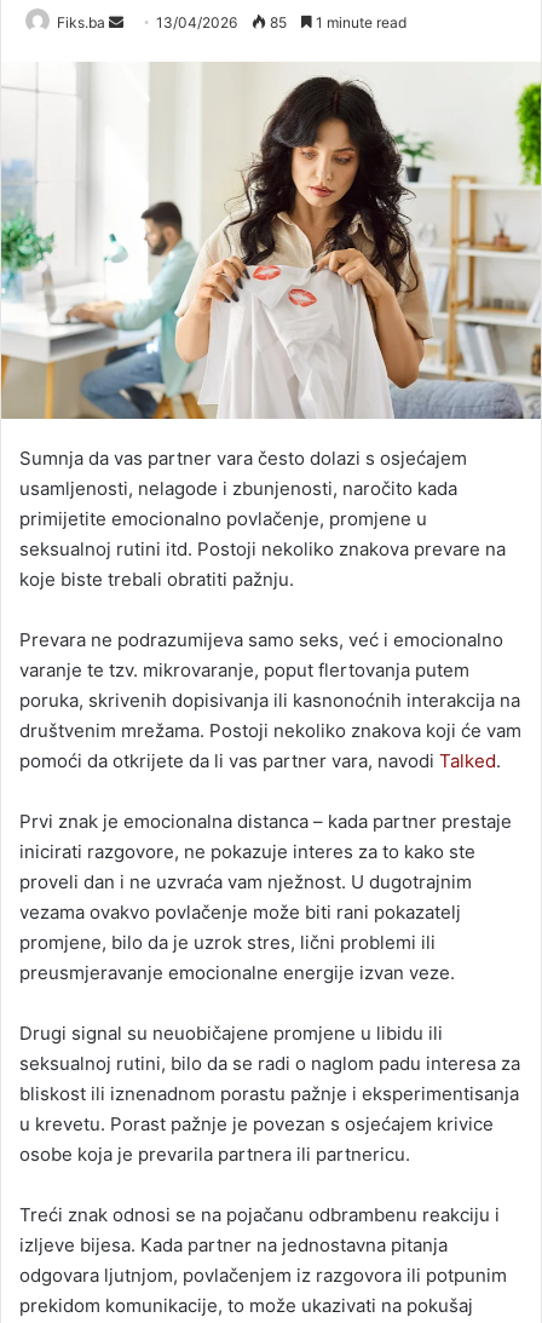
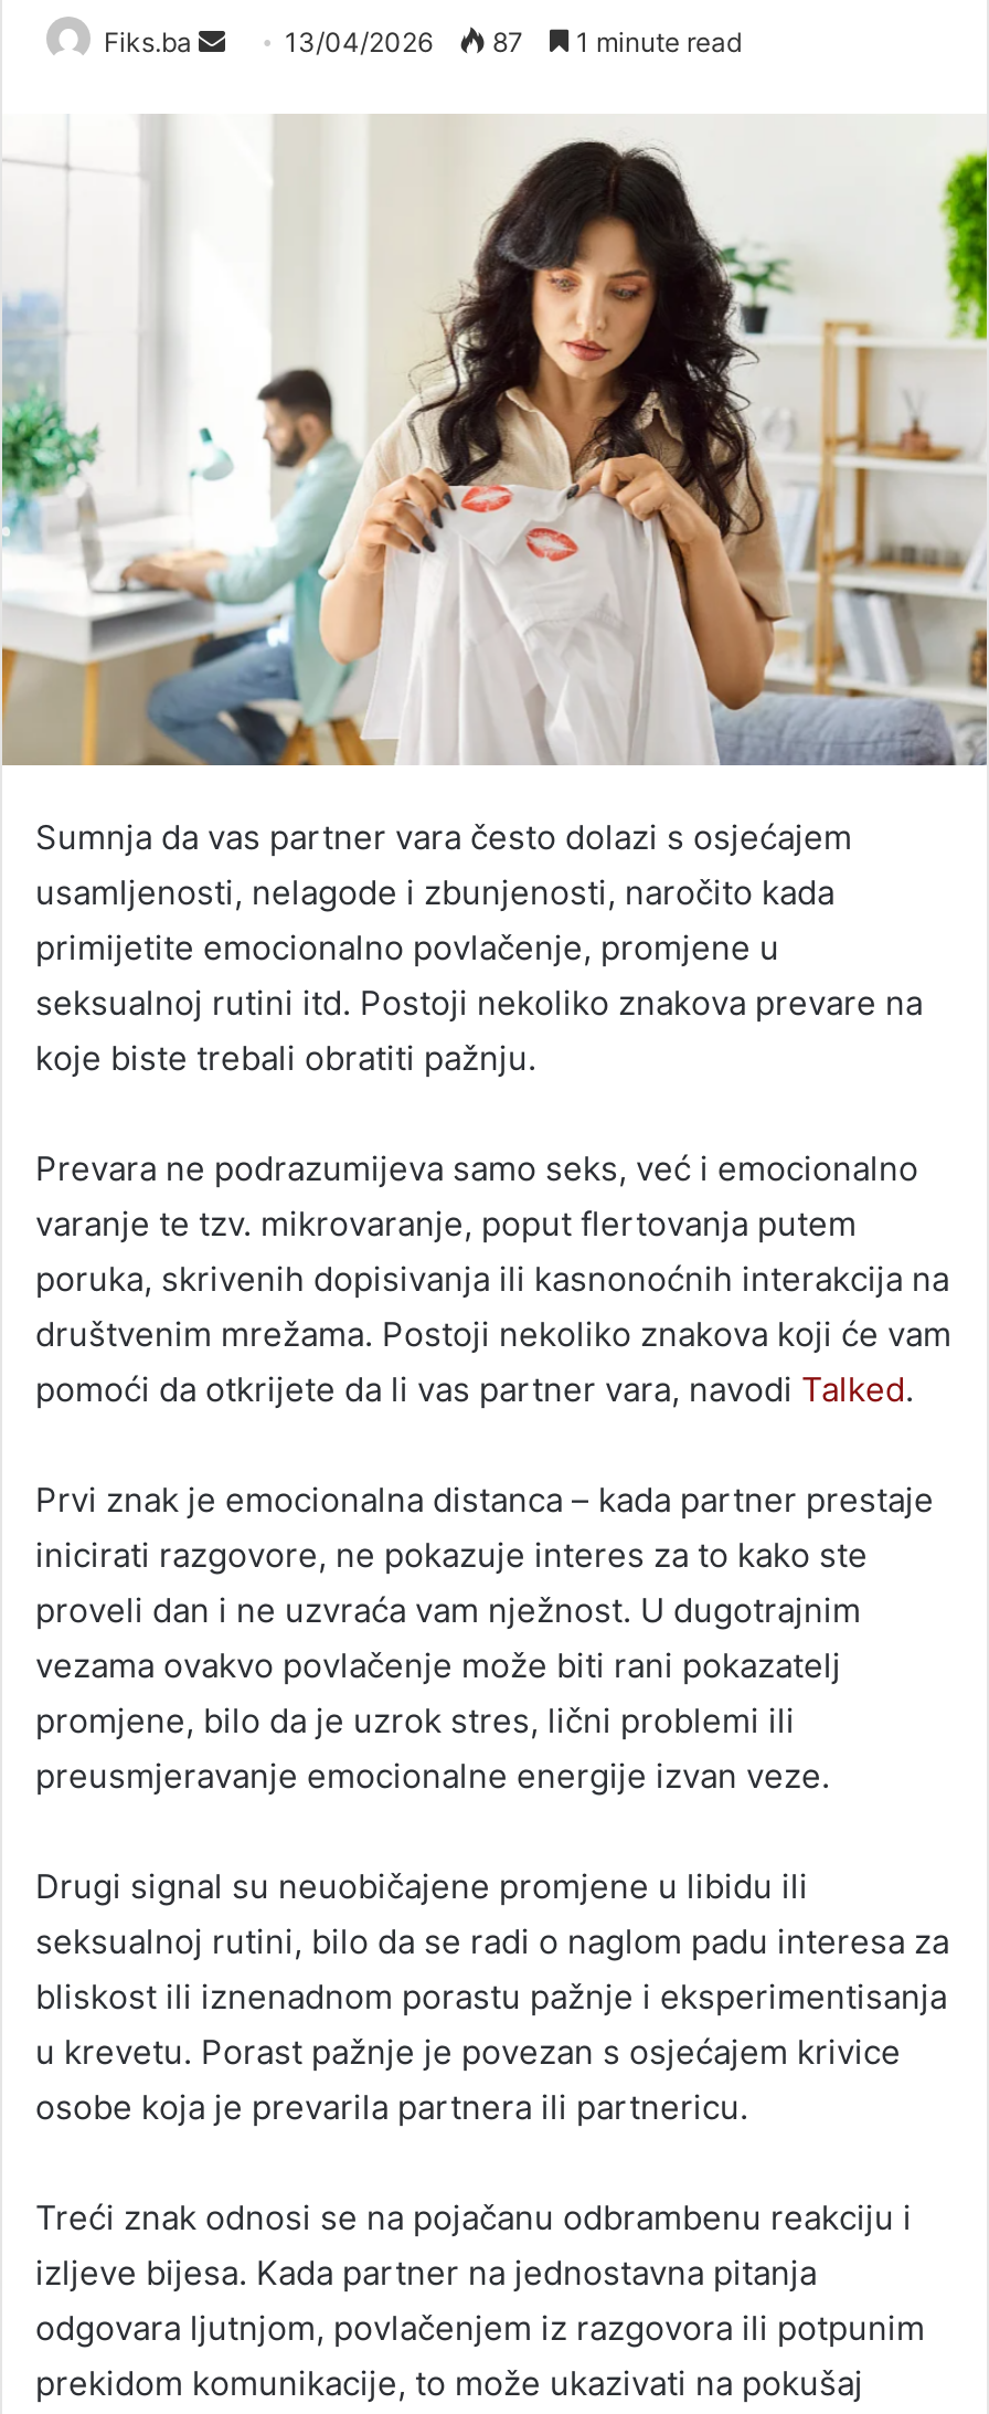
- 85
+ 87
